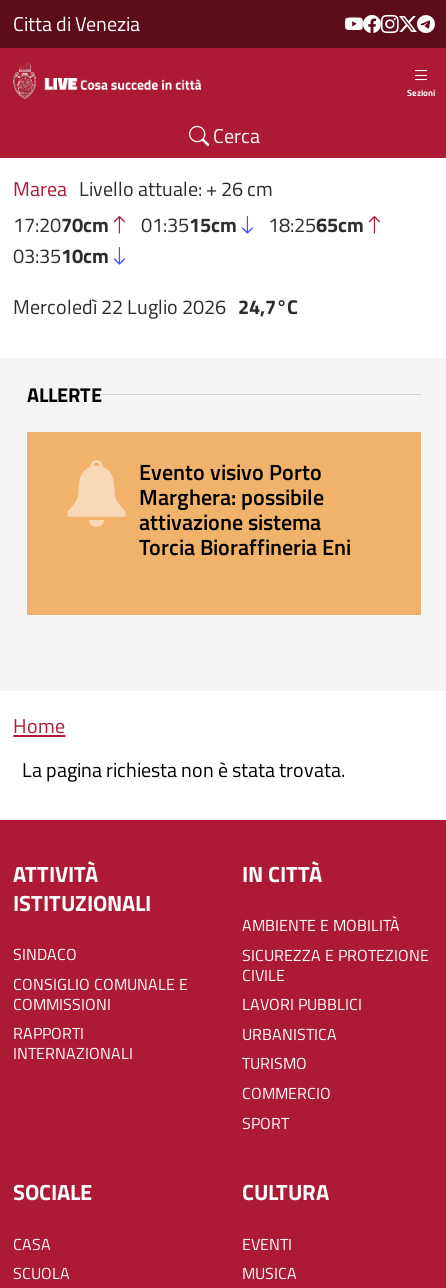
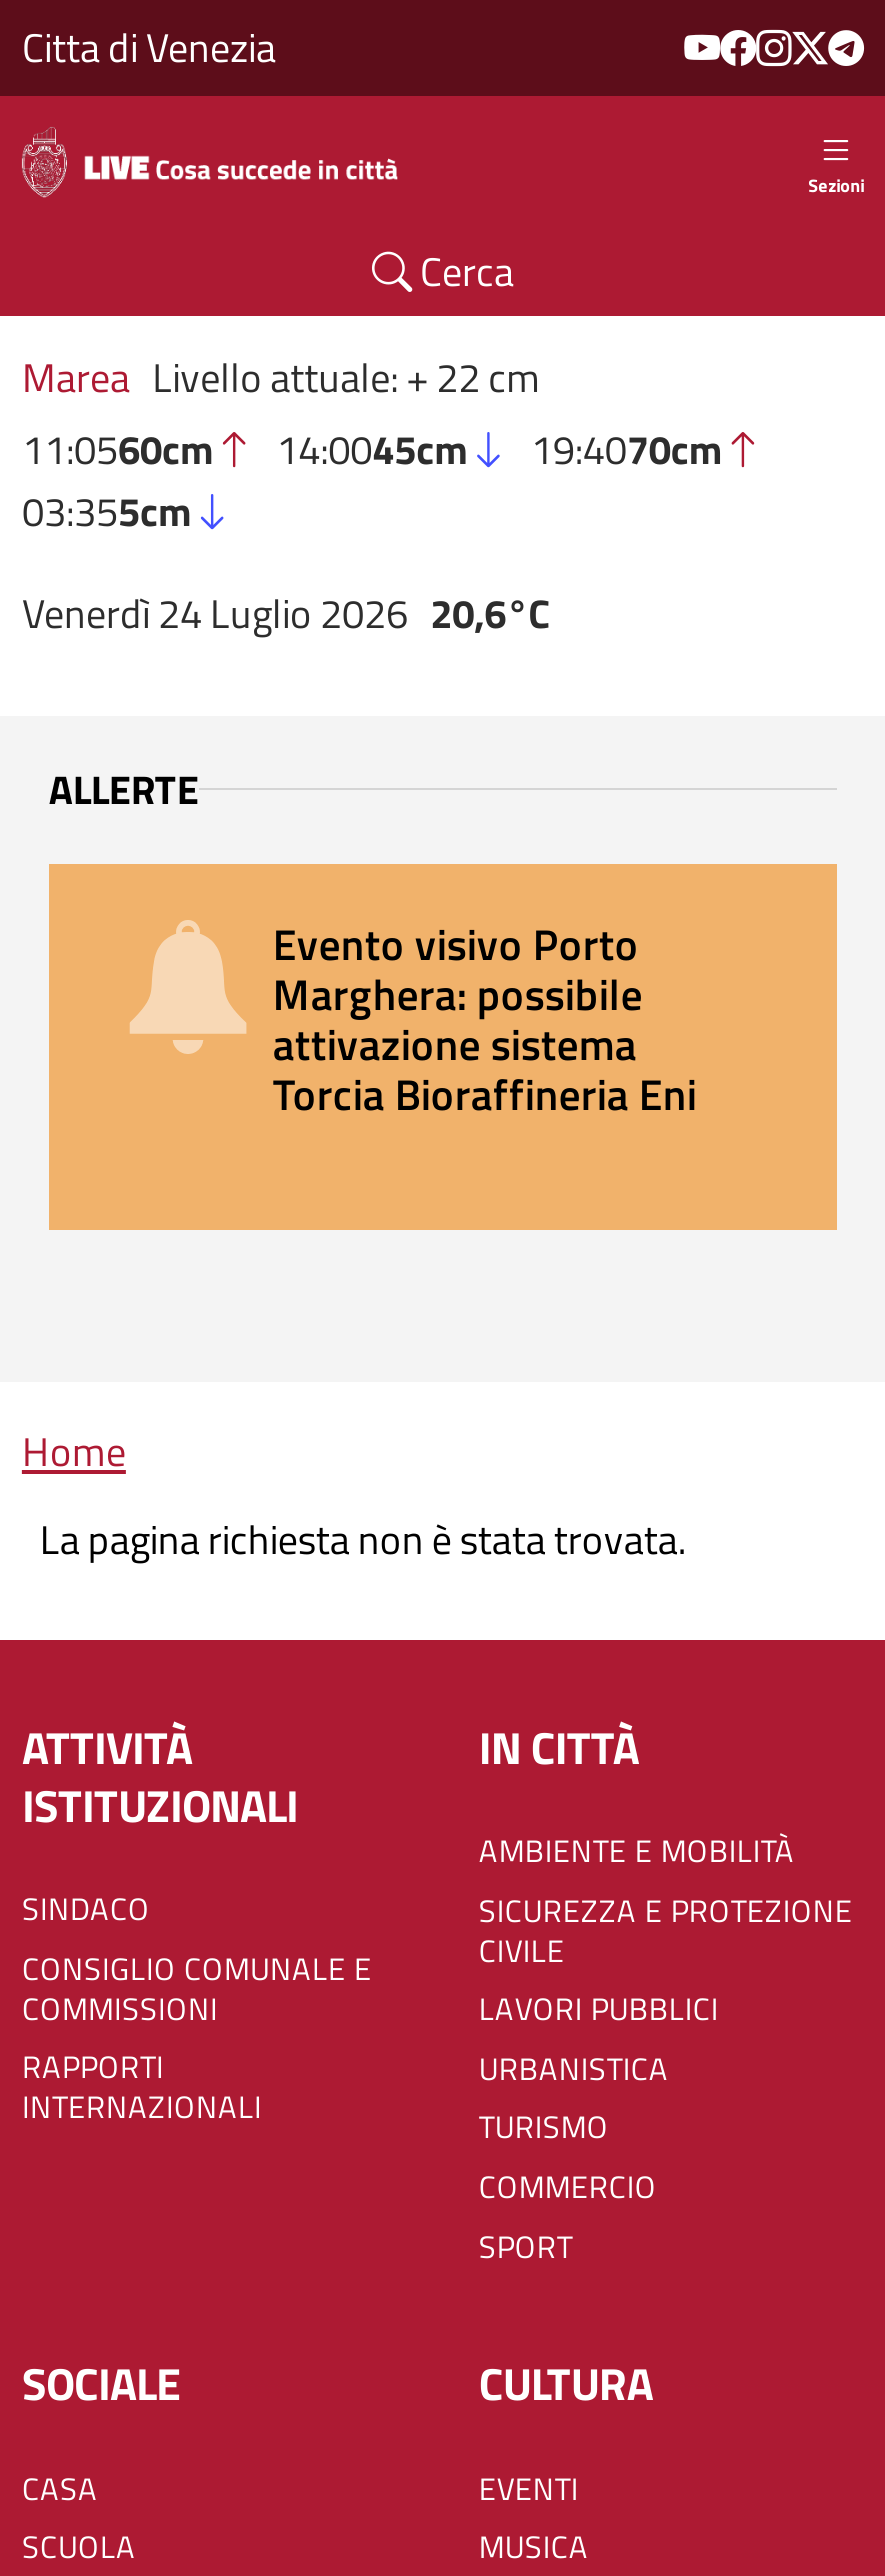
- Marea Livello attuale: + 26 cm
- 17:2070cm
- 01:3515cm
- 18:2565cm
- 03:3510cm
+ Marea Livello attuale: + 22 cm
+ 11:0560cm
+ 14:0045cm
+ 19:4070cm
+ 03:355cm

- Mercoledì 22 Luglio 2026 24,7°C
+ Venerdì 24 Luglio 2026 20,6°C
